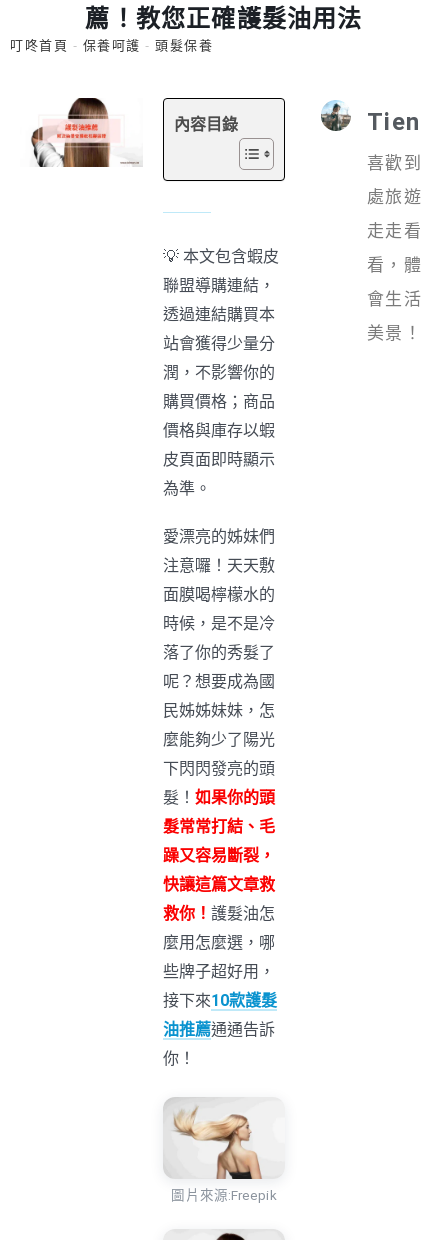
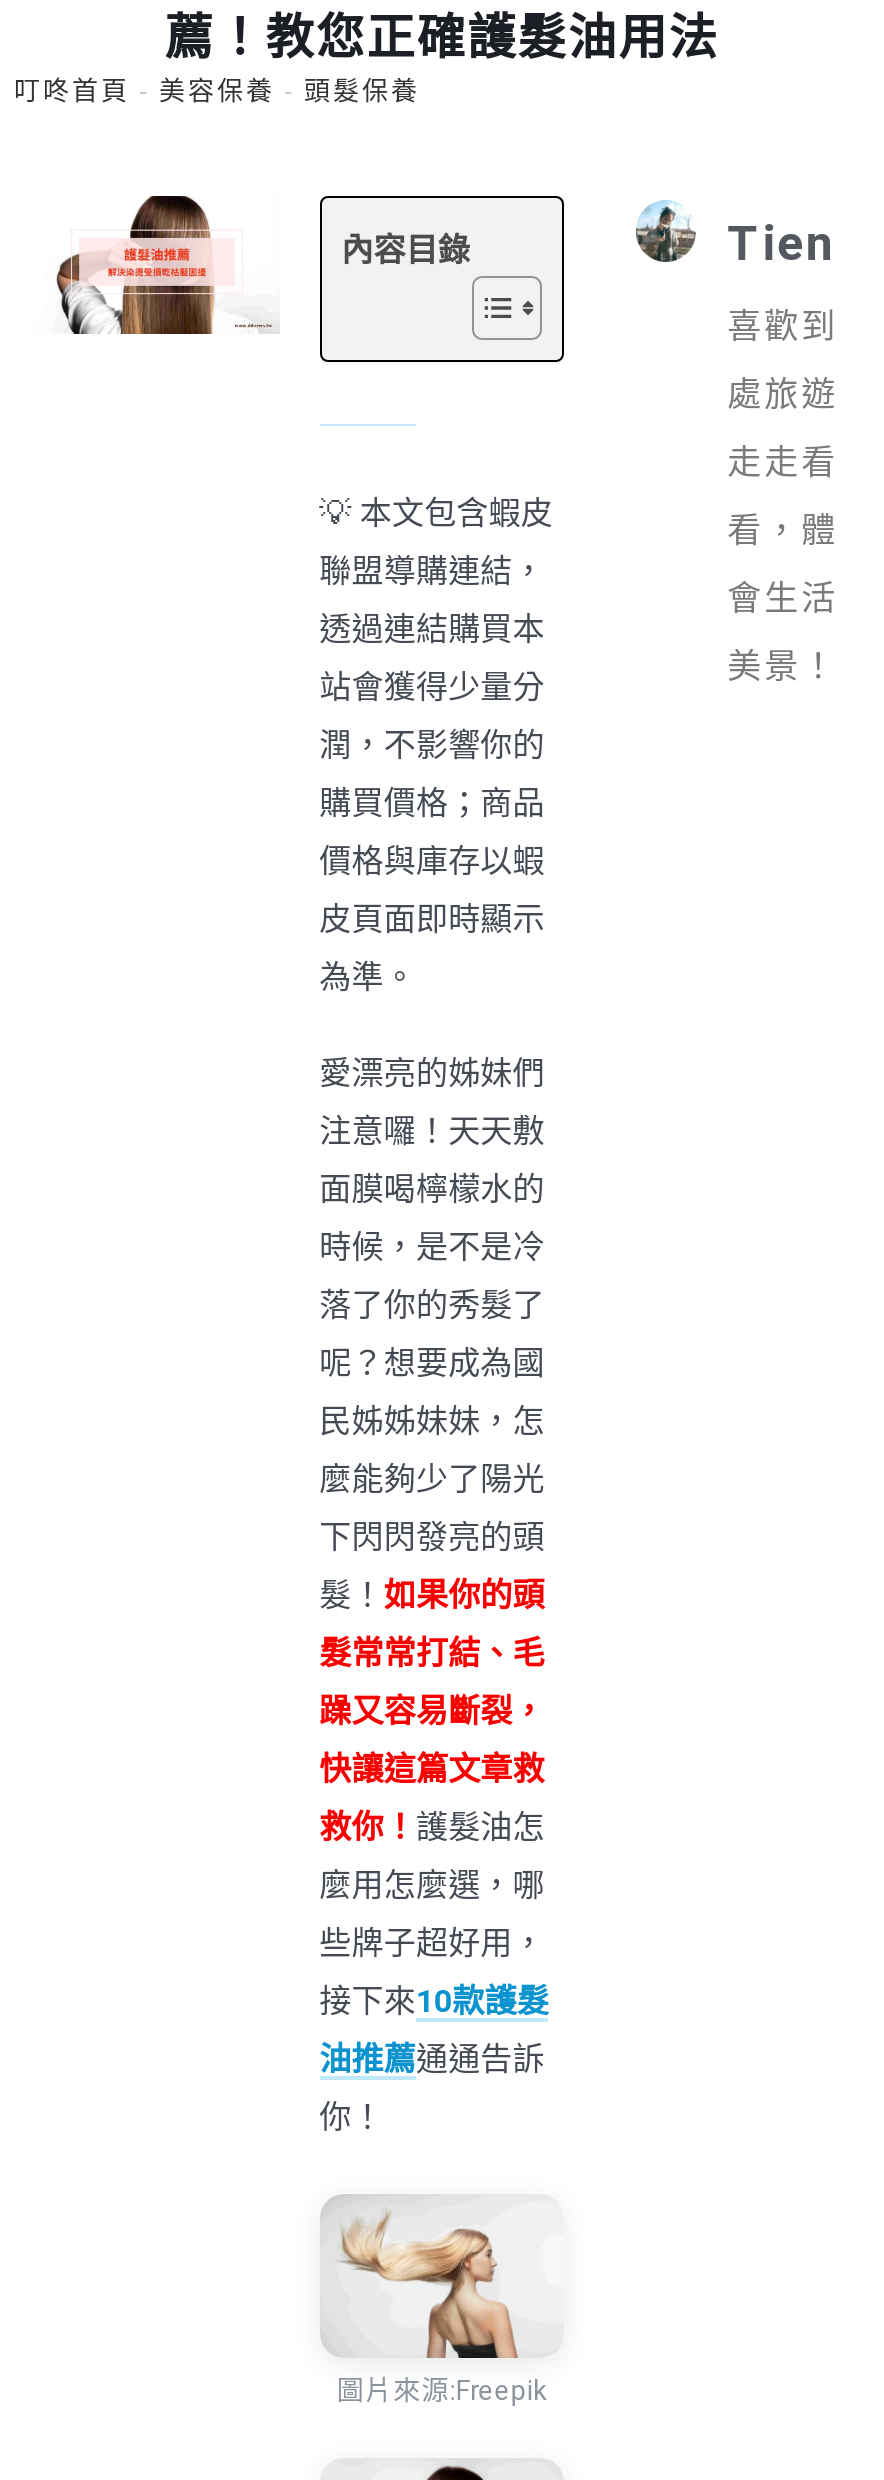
- 叮咚首頁-保養呵護-頭髮保養
+ 叮咚首頁-美容保養-頭髮保養
